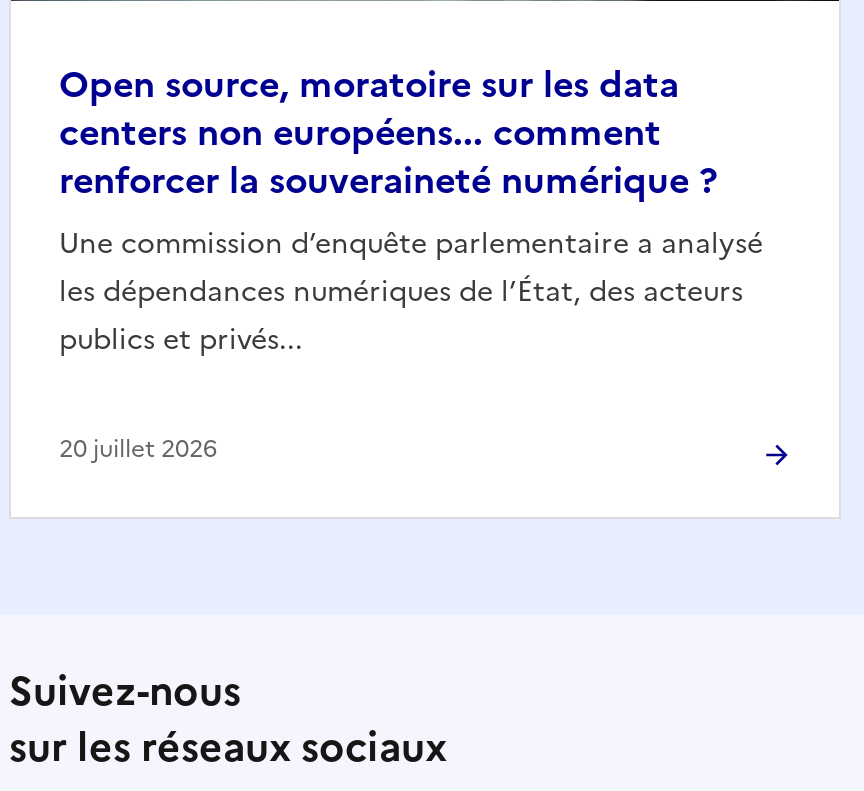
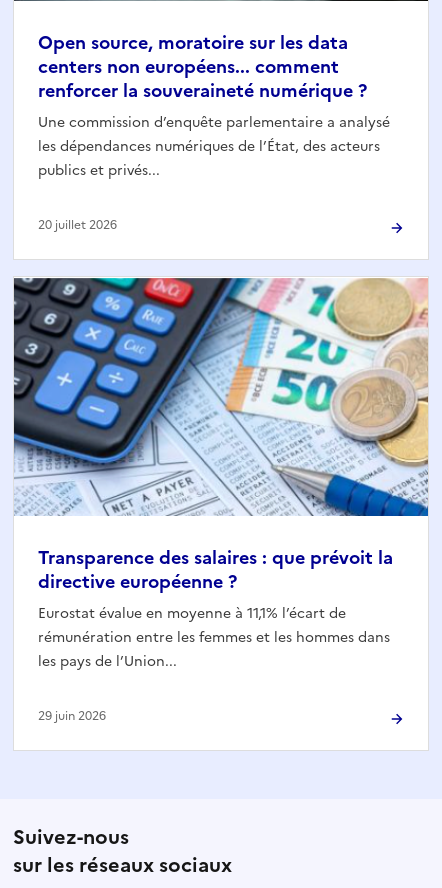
+ [image]
+ Transparence des salaires : que prévoit la
+ directive européenne ?
+ Eurostat évalue en moyenne à 11,1% l’écart de
+ rémunération entre les femmes et les hommes dans
+ les pays de l’Union...
+ 29 juin 2026
